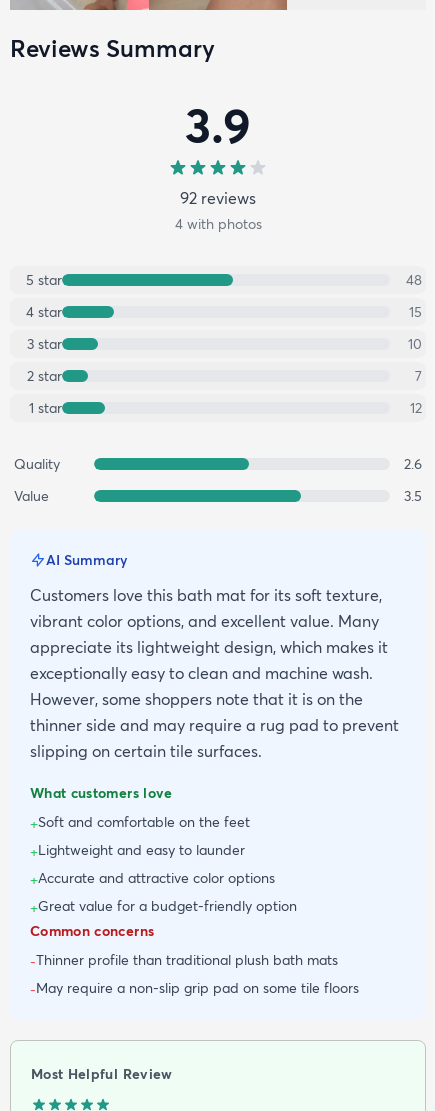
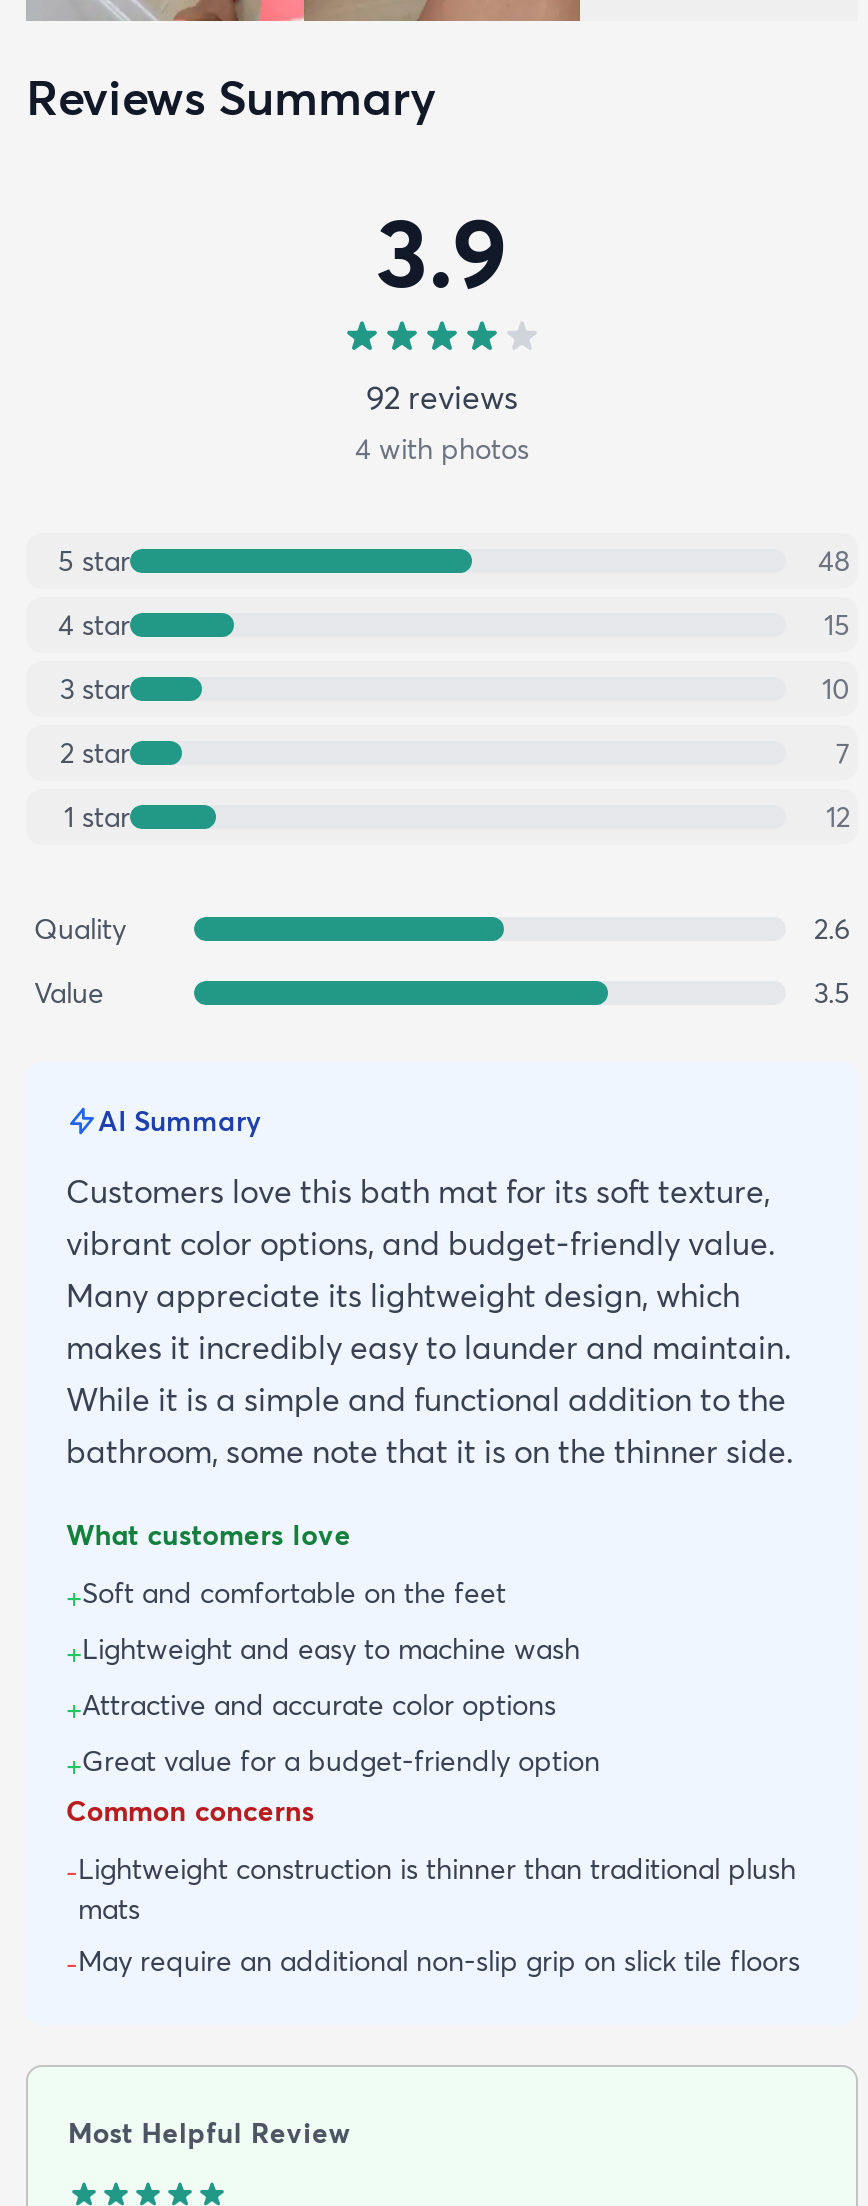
- vibrant color options, and excellent value. Many
- appreciate its lightweight design, which makes it
- exceptionally easy to clean and machine wash.
- However, some shoppers note that it is on the
- thinner side and may require a rug pad to prevent
- slipping on certain tile surfaces.
+ vibrant color options, and budget-friendly value.
+ Many appreciate its lightweight design, which
+ makes it incredibly easy to launder and maintain.
+ While it is a simple and functional addition to the
+ bathroom, some note that it is on the thinner side.

moved up: What customers love | +Soft and comfortable on the feet

- +Lightweight and easy to launder
- +Accurate and attractive color options
+ +Lightweight and easy to machine wash
+ +Attractive and accurate color options

moved up: +Great value for a budget-friendly option | Common concerns

- -Thinner profile than traditional plush bath mats
- -May require a non-slip grip pad on some tile floors
+ -Lightweight construction is thinner than traditional plush
+ mats
+ -May require an additional non-slip grip on slick tile floors
